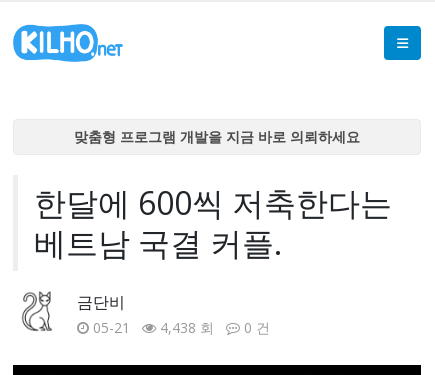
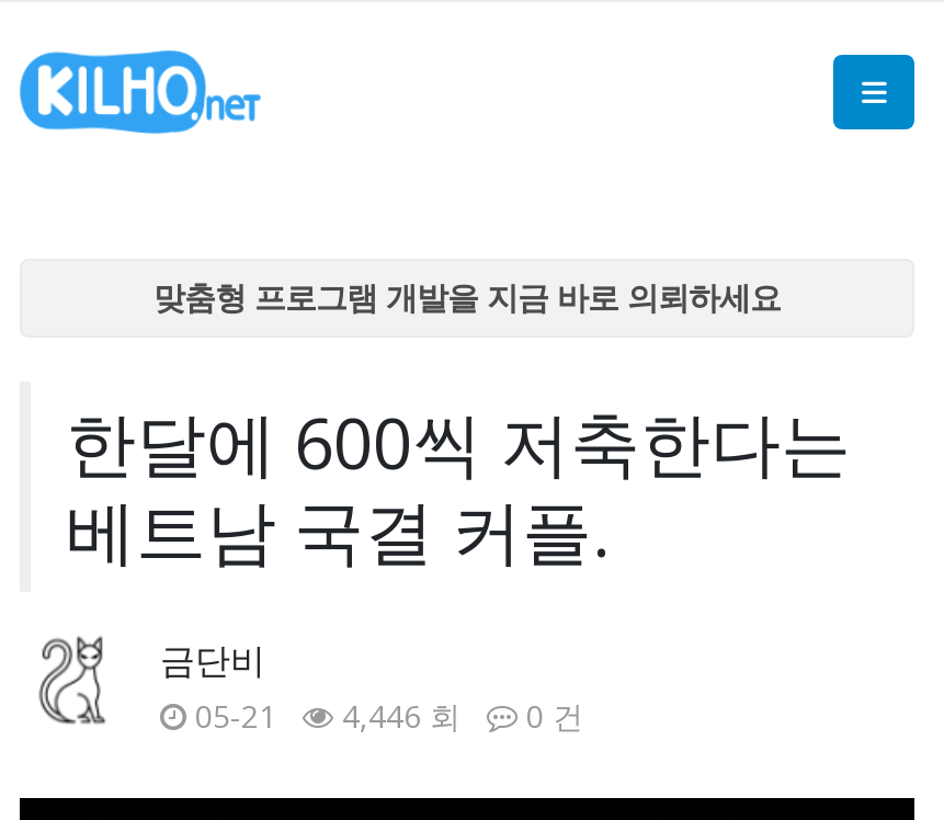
- 05-21 4,438 회 0 건
+ 05-21 4,446 회 0 건
